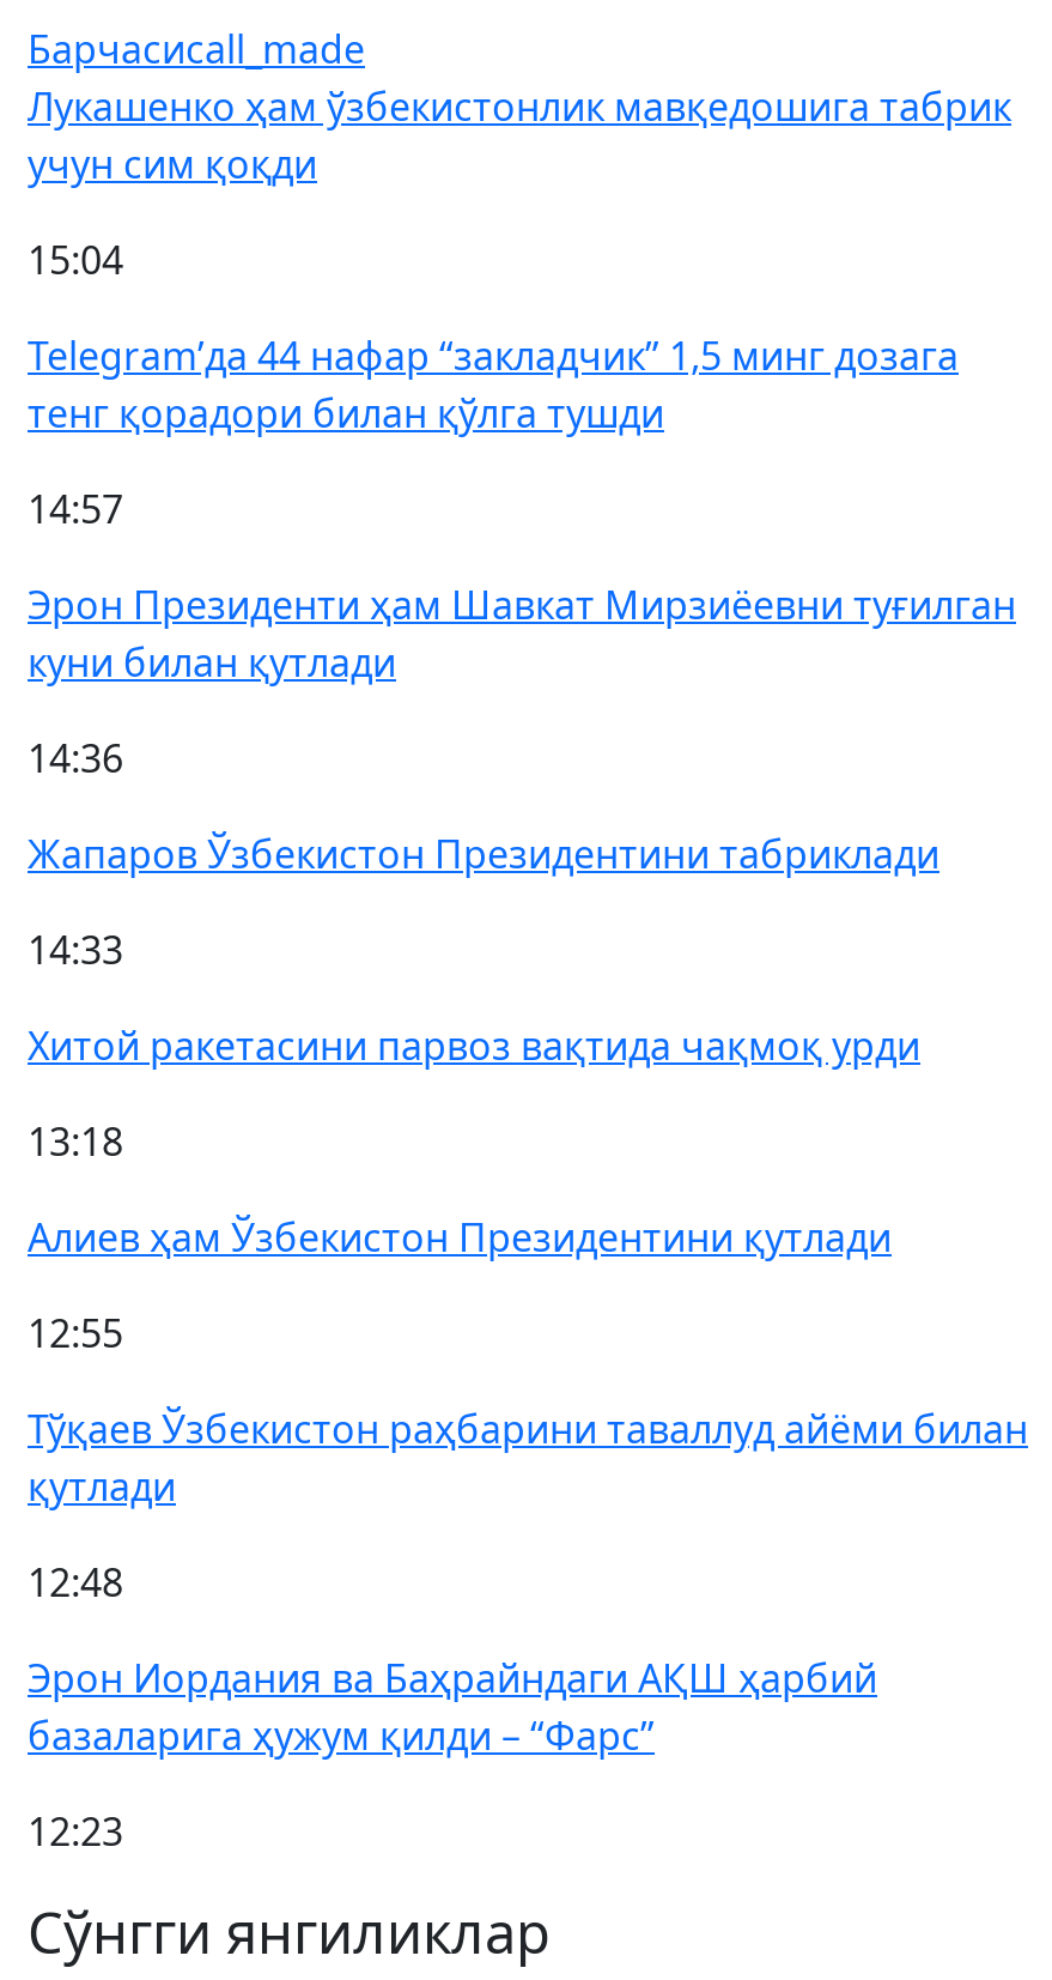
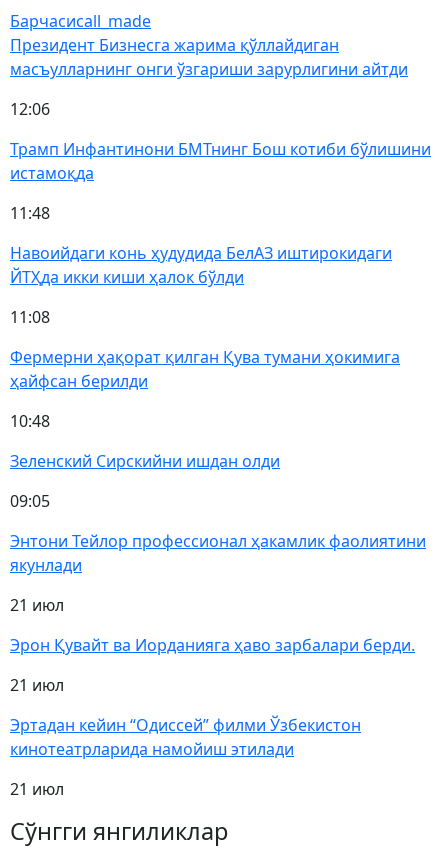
- Лукашенко ҳам ўзбекистонлик мавқедошига табрик
- учун сим қоқди
+ Президент Бизнесга жарима қўллайдиган
+ масъулларнинг онги ўзгариши зарурлигини айтди

- 15:04
+ 12:06

- Telegram’да 44 нафар “закладчик” 1,5 минг дозага
- тенг қорадори билан қўлга тушди
+ Трамп Инфантинони БМТнинг Бош котиби бўлишини
+ истамоқда

- 14:57
+ 11:48

- Эрон Президенти ҳам Шавкат Мирзиёевни туғилган
- куни билан қутлади
+ Навоийдаги конь ҳудудида БелАЗ иштирокидаги
+ ЙТҲда икки киши ҳалок бўлди

- 14:36
+ 11:08

- Жапаров Ўзбекистон Президентини табриклади
+ Фермерни ҳақорат қилган Қува тумани ҳокимига
+ ҳайфсан берилди

- 14:33
+ 10:48

- Хитой ракетасини парвоз вақтида чақмоқ урди
+ Зеленский Сирскийни ишдан олди

- 13:18
+ 09:05

- Алиев ҳам Ўзбекистон Президентини қутлади
+ Энтони Тейлор профессионал ҳакамлик фаолиятини
+ якунлади

- 12:55
+ 21 июл

- Тўқаев Ўзбекистон раҳбарини таваллуд айёми билан
- қутлади
+ Эрон Қувайт ва Иорданияга ҳаво зарбалари берди.

- 12:48
+ 21 июл

- Эрон Иордания ва Баҳрайндаги АҚШ ҳарбий
- базаларига ҳужум қилди – “Фарс”
+ Эртадан кейин “Одиссей” филми Ўзбекистон
+ кинотеатрларида намойиш этилади

- 12:23
+ 21 июл
